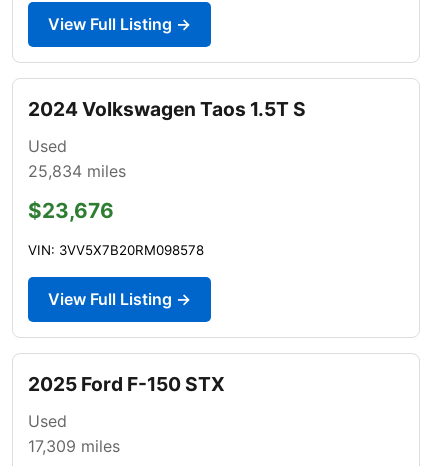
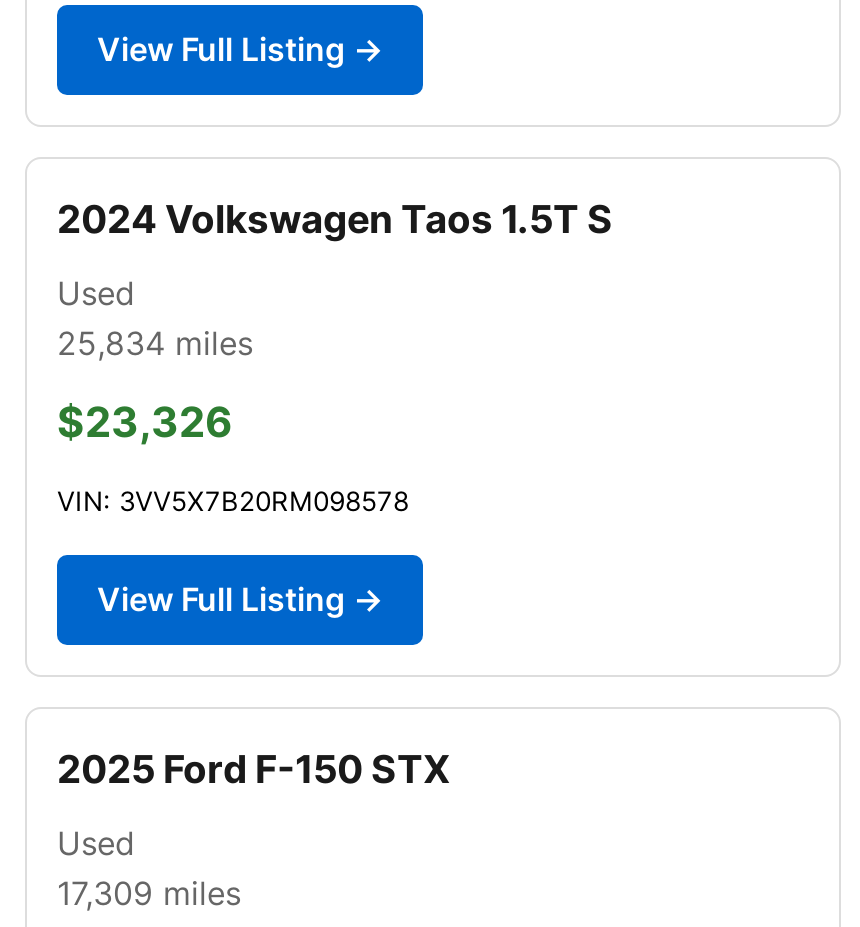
- $23,676
+ $23,326
